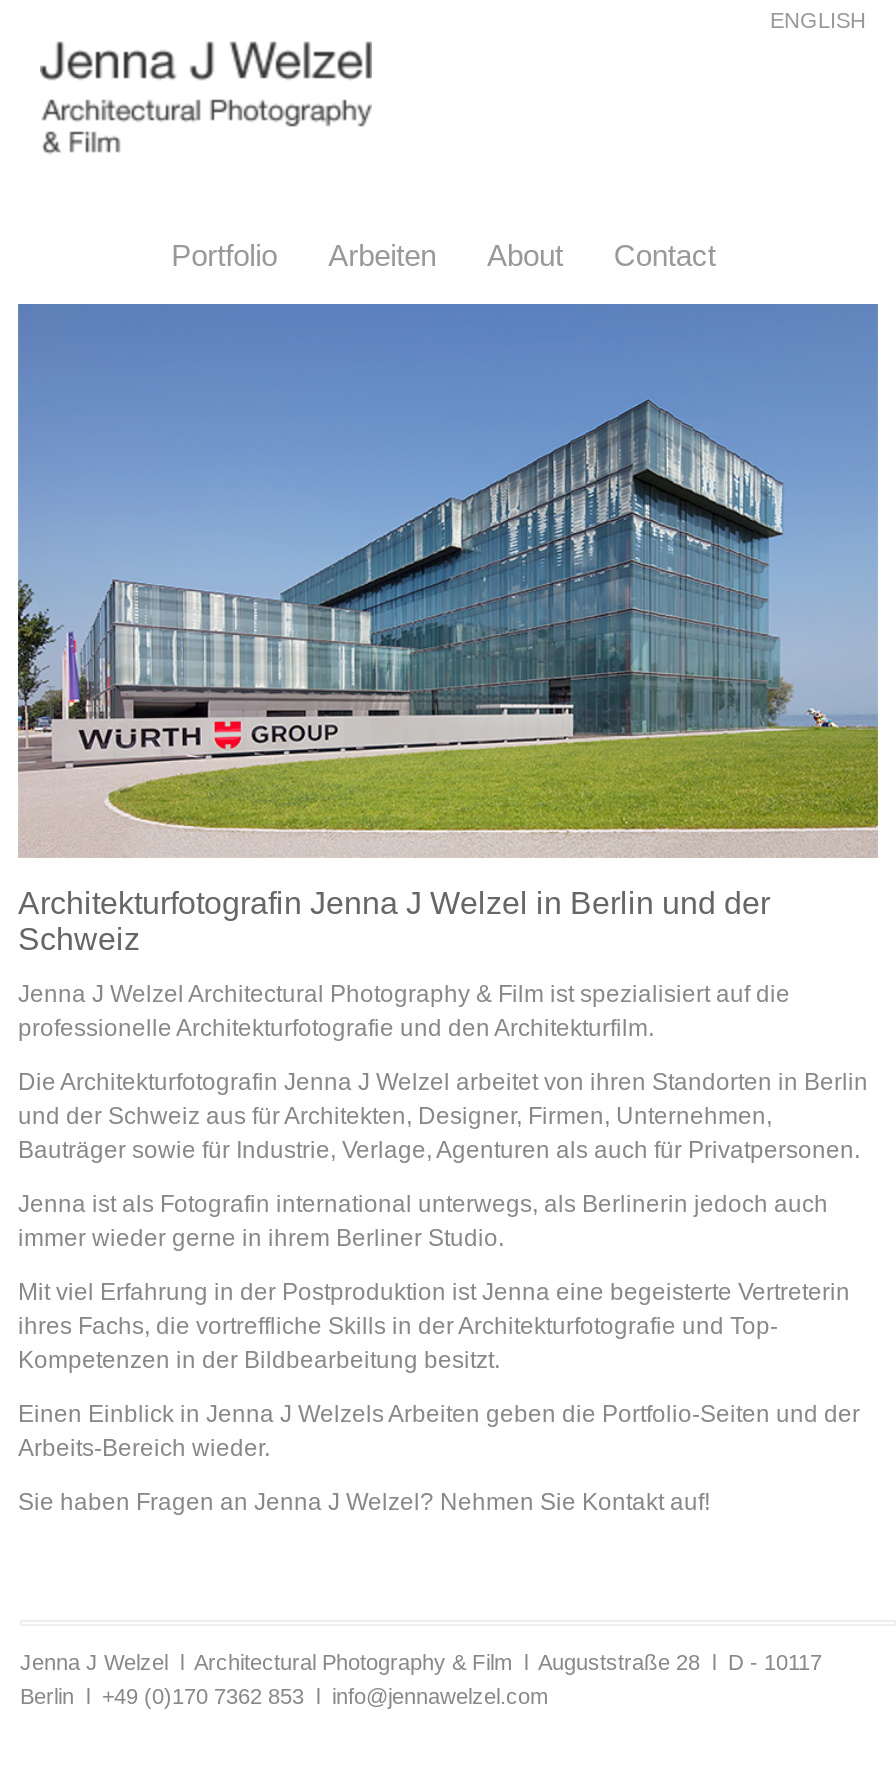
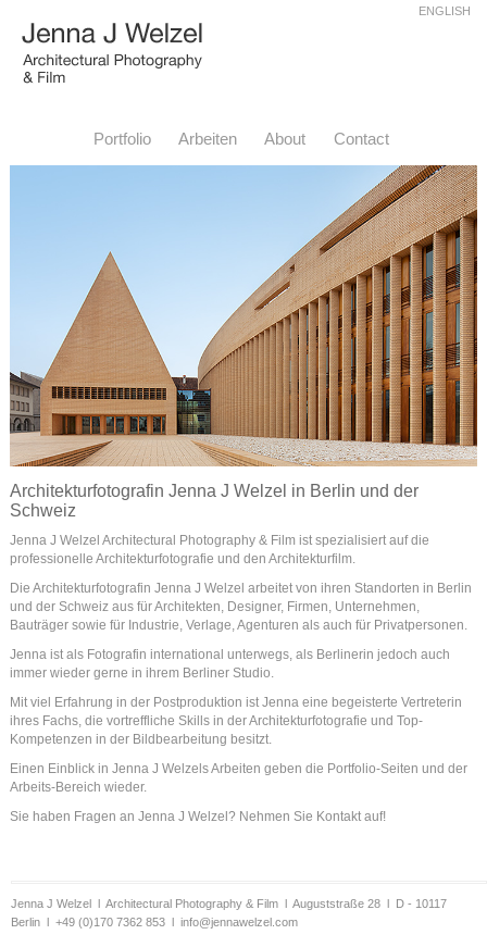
- [image]
+ [image]
